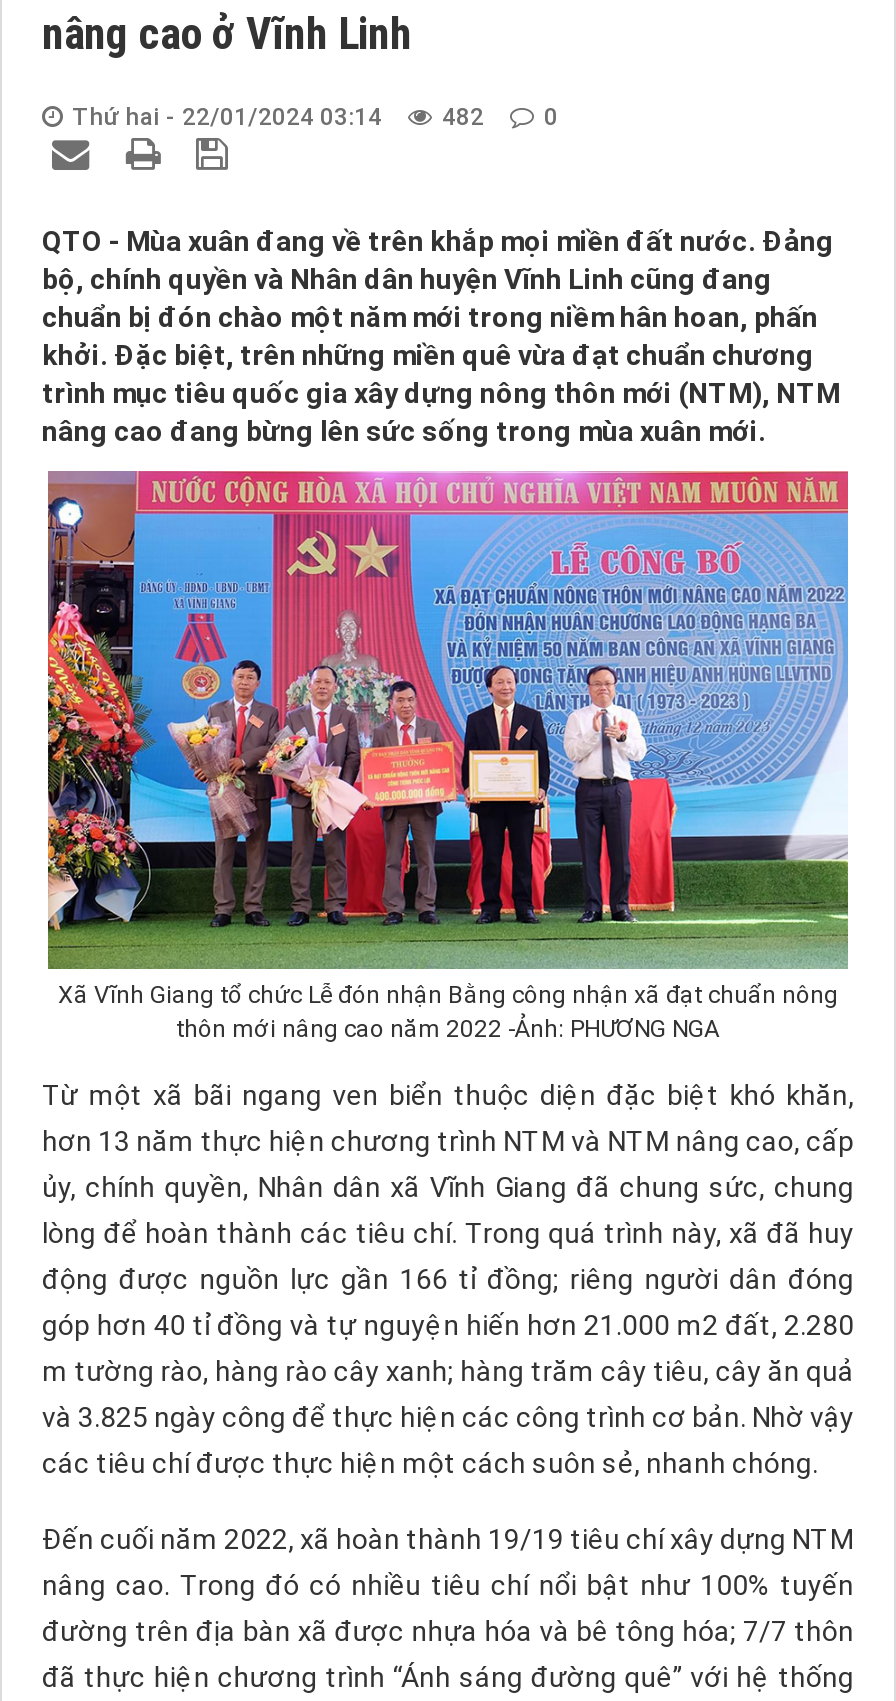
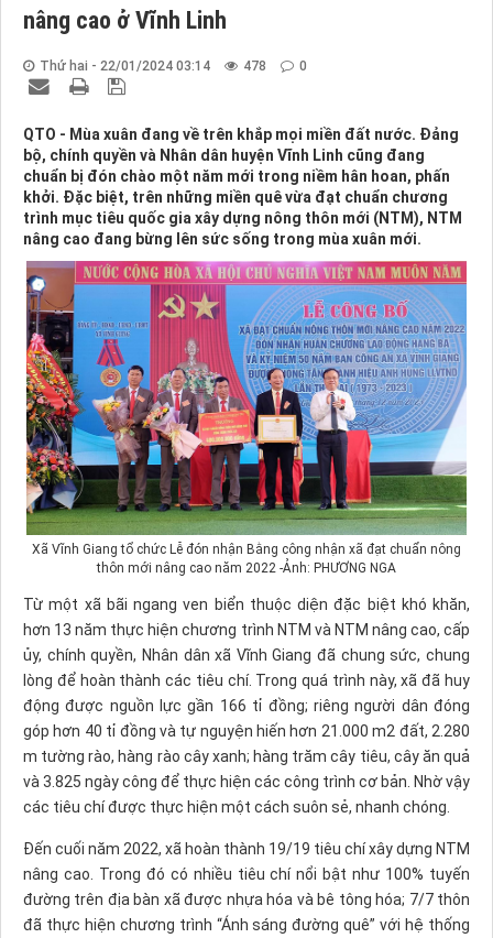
- 482
+ 478
